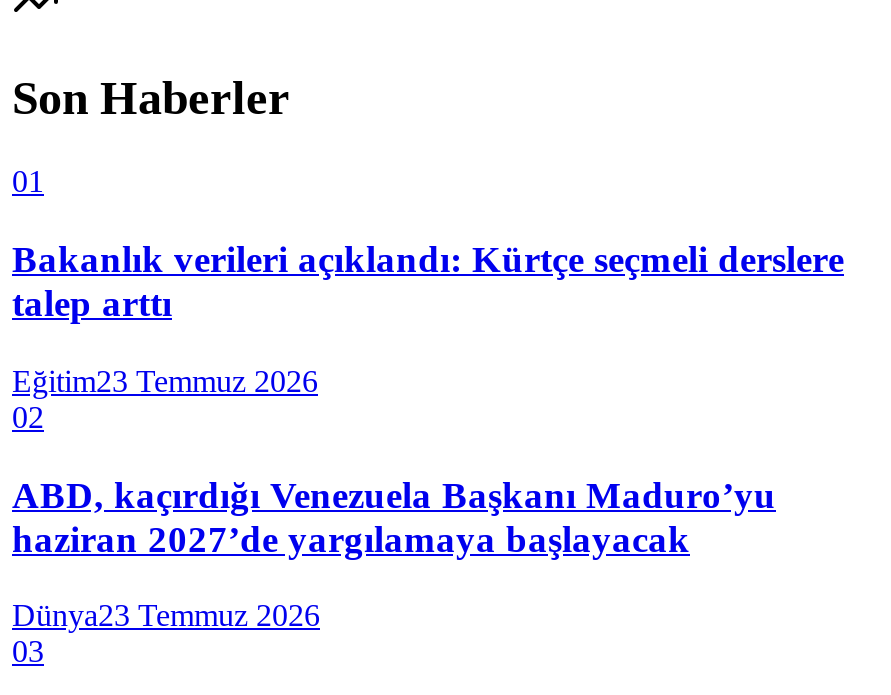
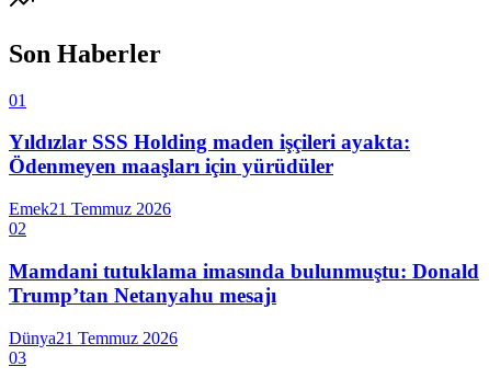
- Bakanlık verileri açıklandı: Kürtçe seçmeli derslere
- talep arttı
+ Yıldızlar SSS Holding maden işçileri ayakta:
+ Ödenmeyen maaşları için yürüdüler

- Eğitim23 Temmuz 2026
+ Emek21 Temmuz 2026

- ABD, kaçırdığı Venezuela Başkanı Maduro’yu
- haziran 2027’de yargılamaya başlayacak
+ Mamdani tutuklama imasında bulunmuştu: Donald
+ Trump’tan Netanyahu mesajı

- Dünya23 Temmuz 2026
+ Dünya21 Temmuz 2026
